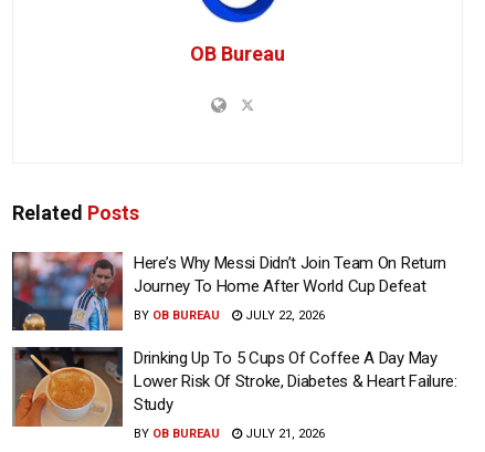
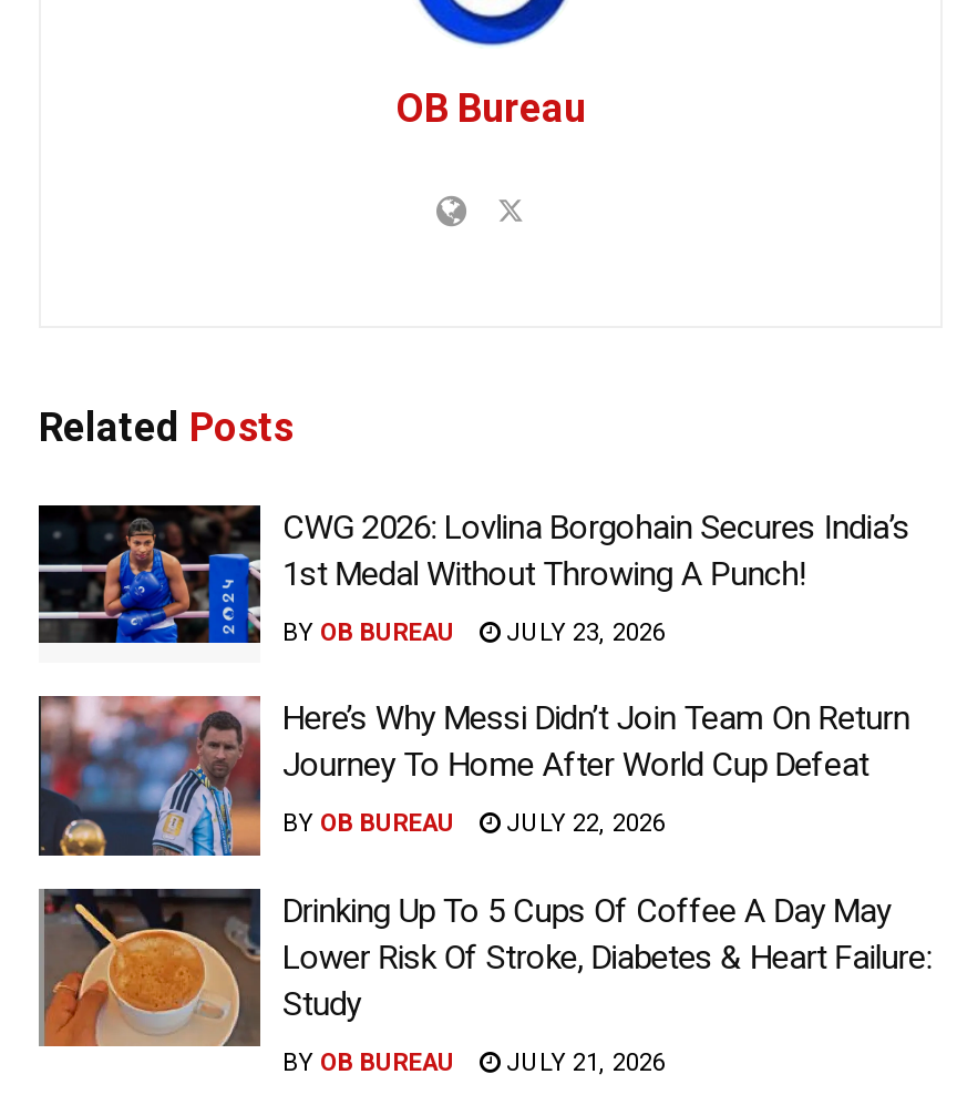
+ [image]
+ CWG 2026: Lovlina Borgohain Secures India’s
+ 1st Medal Without Throwing A Punch!
+ BY OB BUREAU
+ JULY 23, 2026
